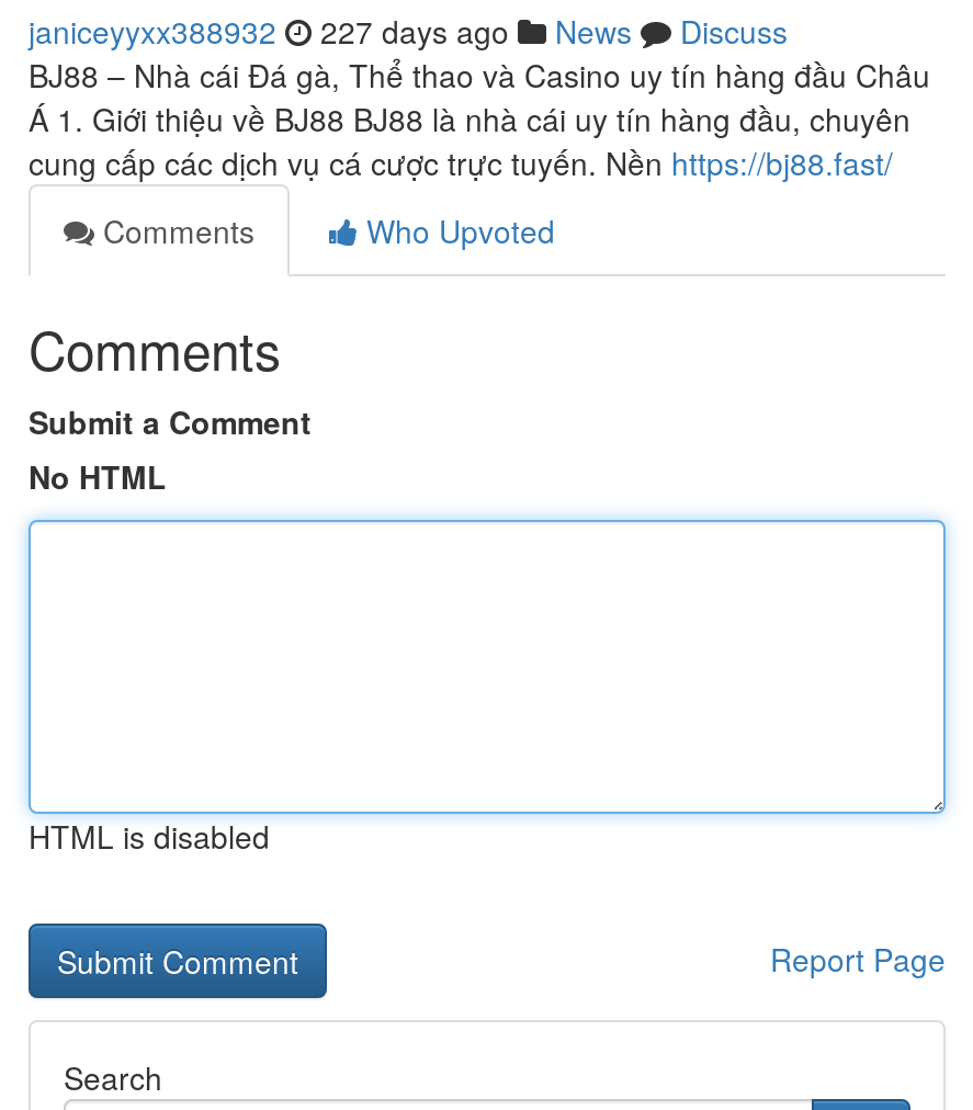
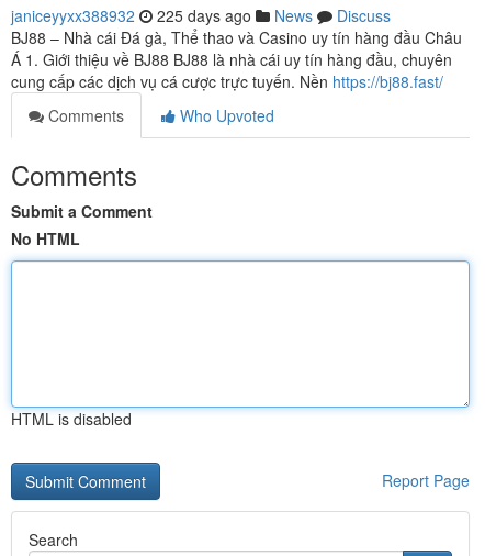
- janiceyyxx388932 227 days ago News Discuss
+ janiceyyxx388932 225 days ago News Discuss
